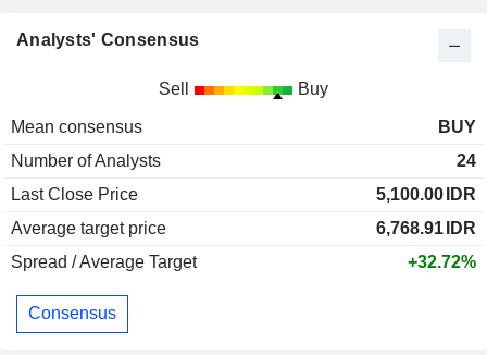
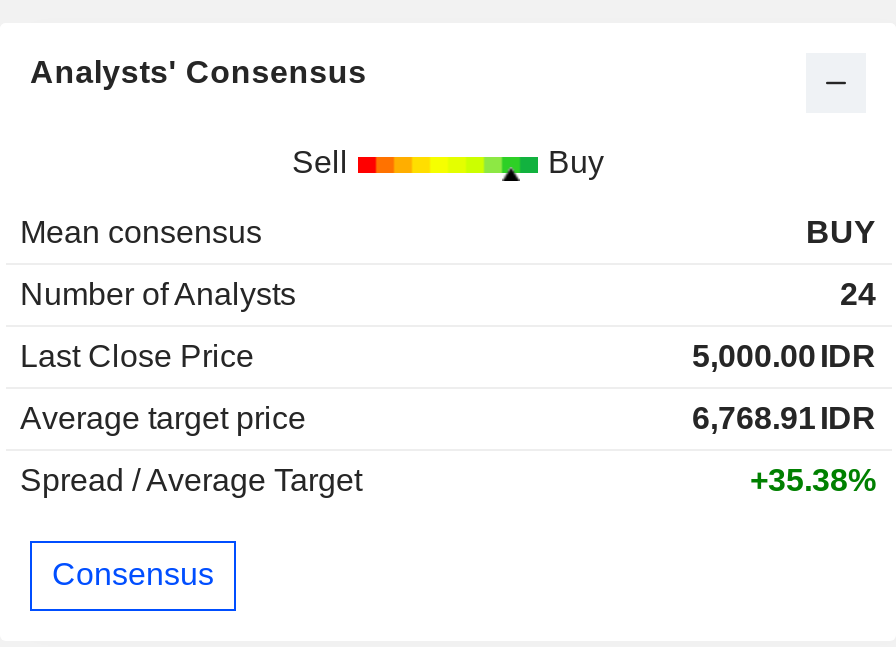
- 5,100.00 IDR
+ 5,000.00 IDR

- +32.72%
+ +35.38%
